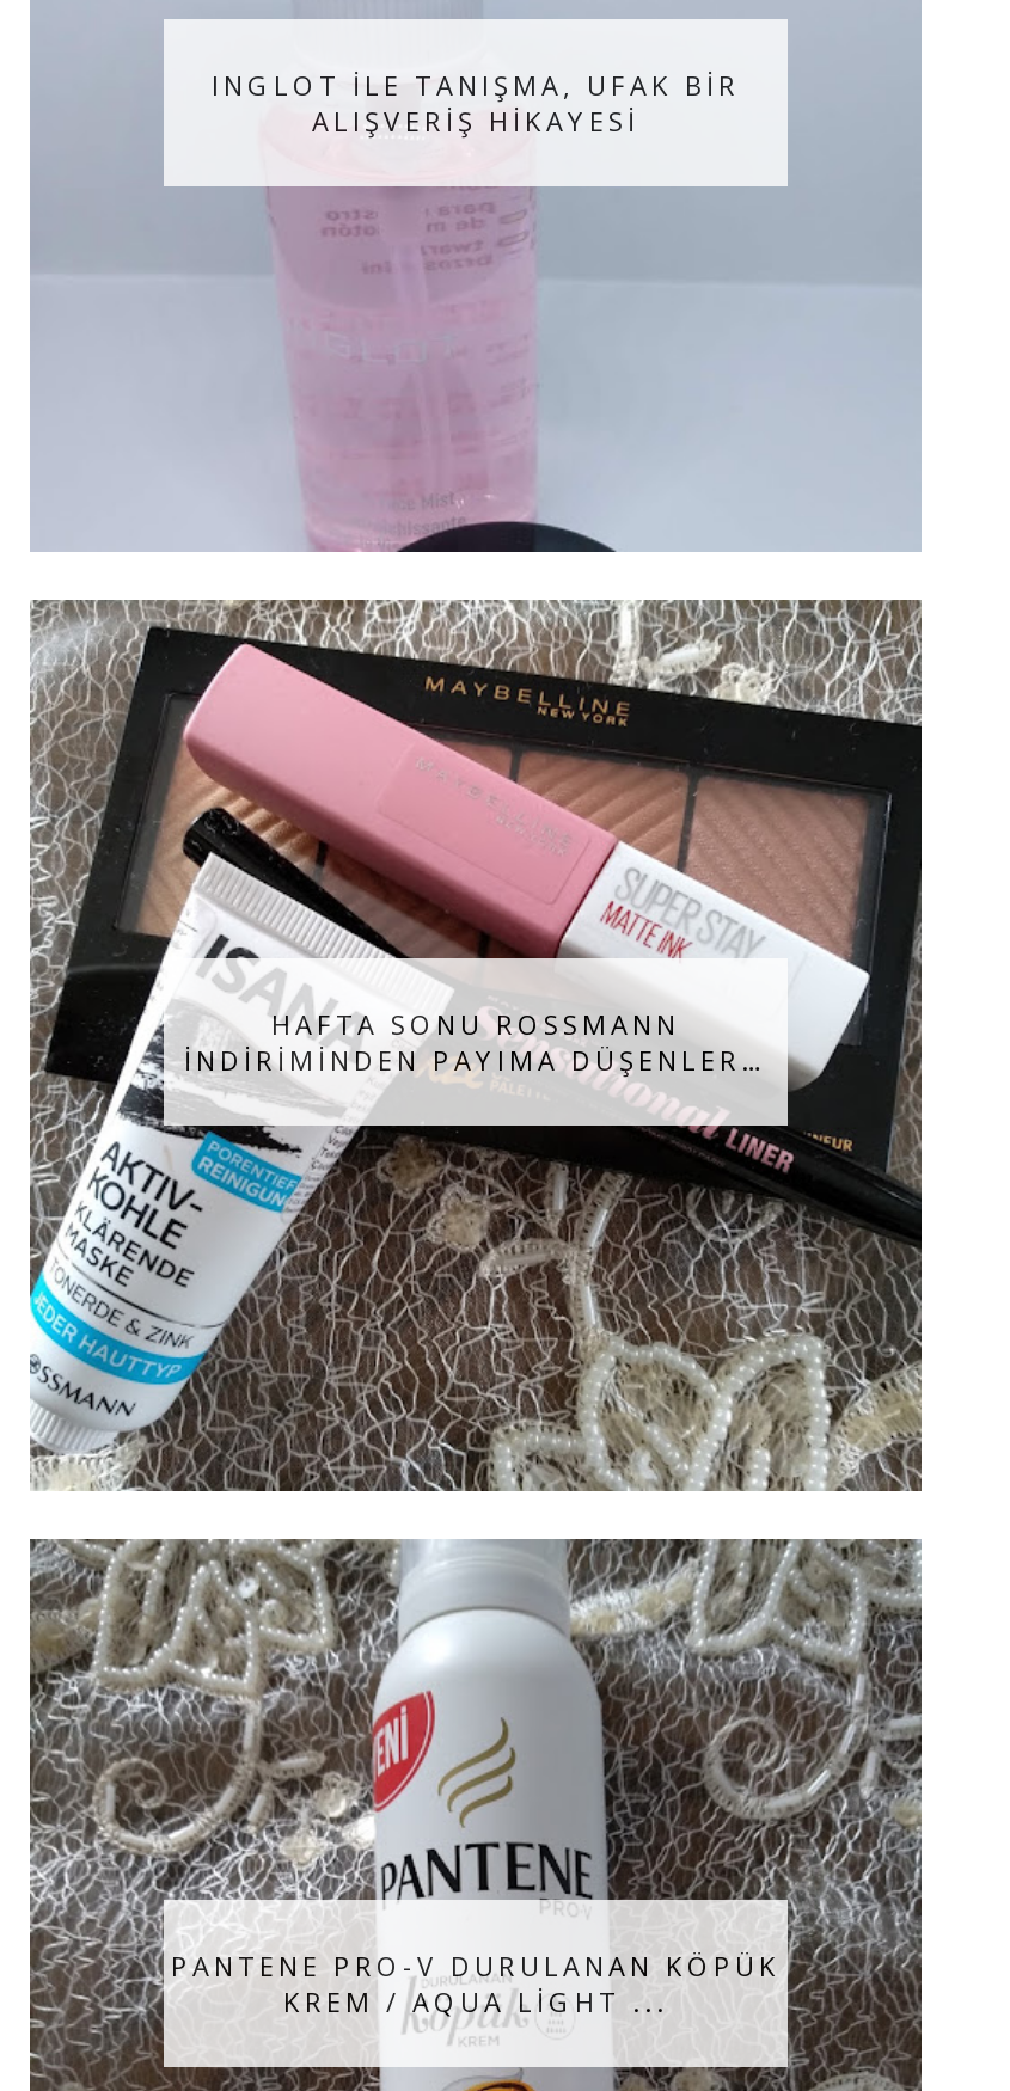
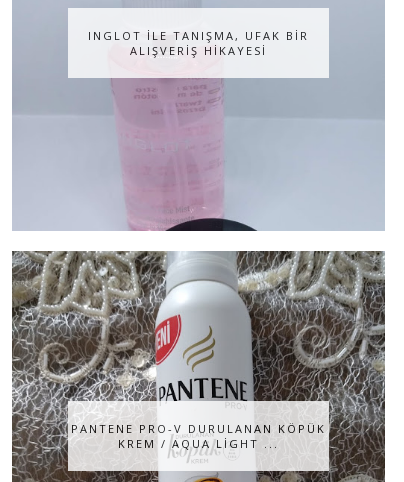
- [image]
- HAFTA SONU ROSSMANN
- İNDİRİMİNDEN PAYIMA DÜŞENLER…
